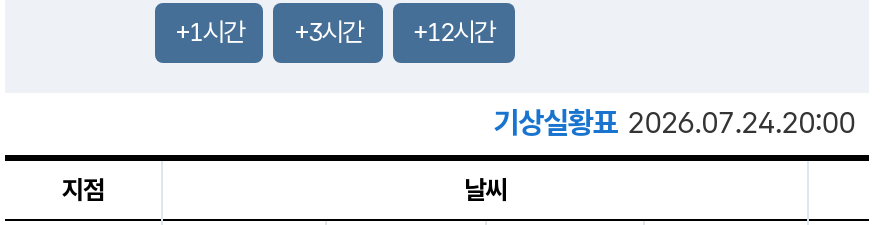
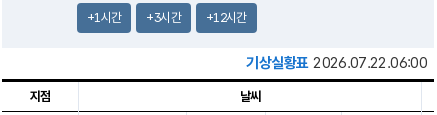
- 기상실황표 2026.07.24.20:00
+ 기상실황표 2026.07.22.06:00
